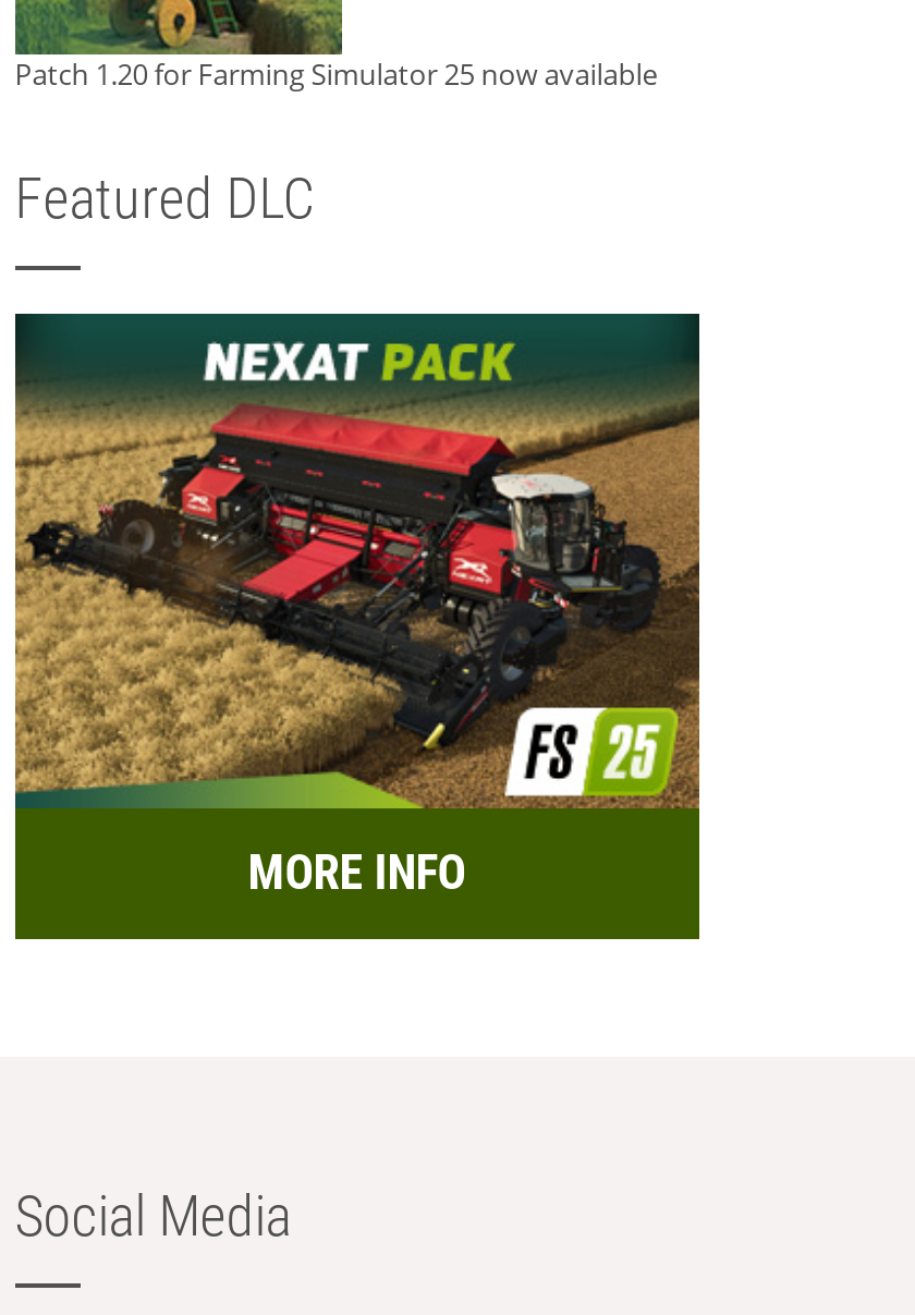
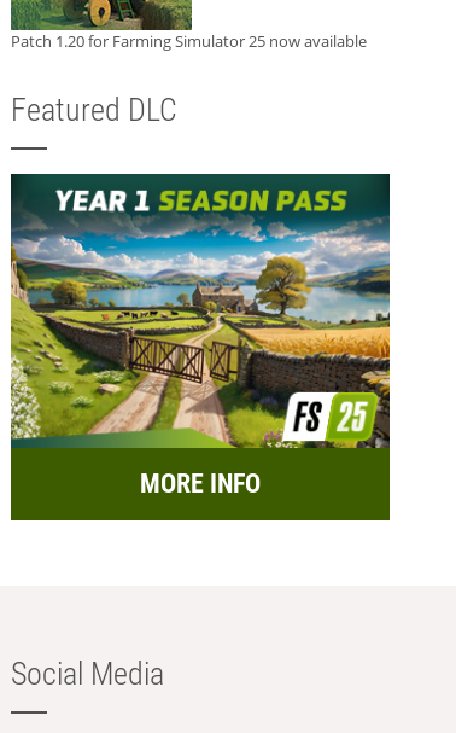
- [image]
+ [image]
